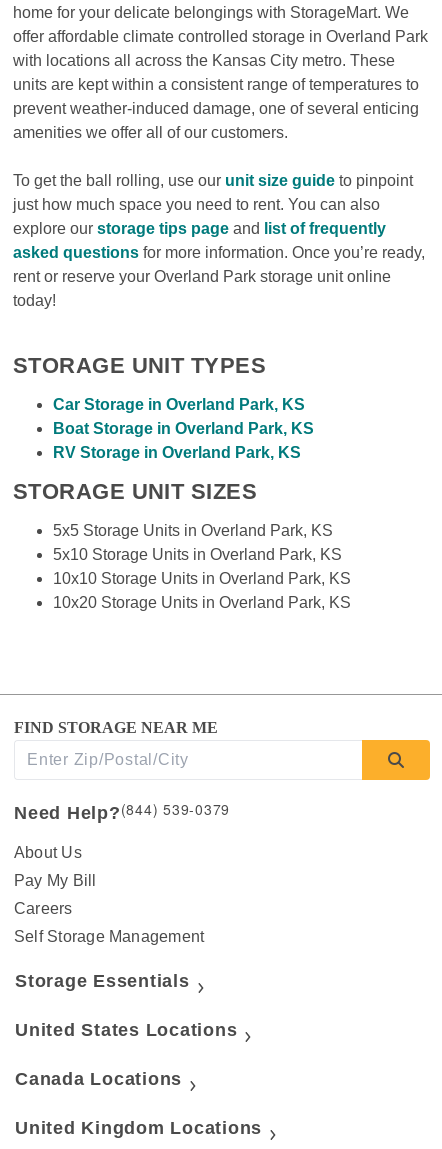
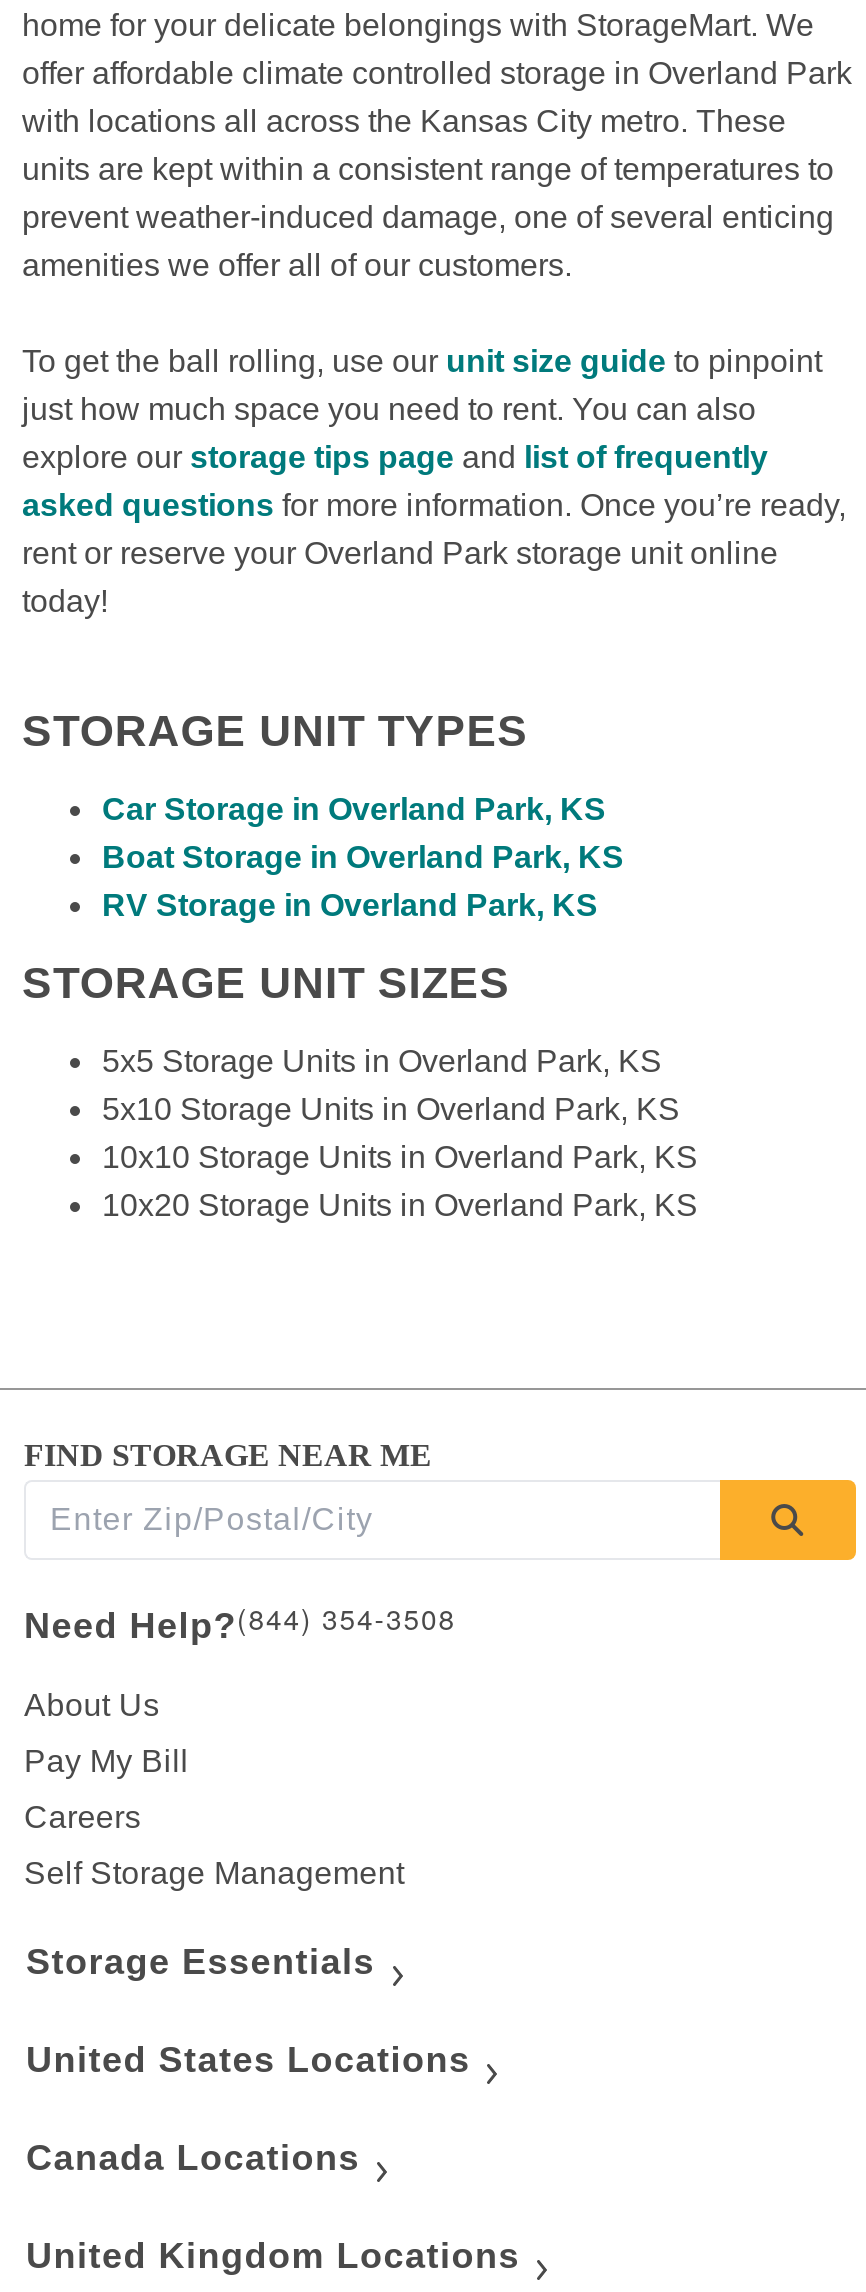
- Need Help?(844) 539-0379
+ Need Help?(844) 354-3508
